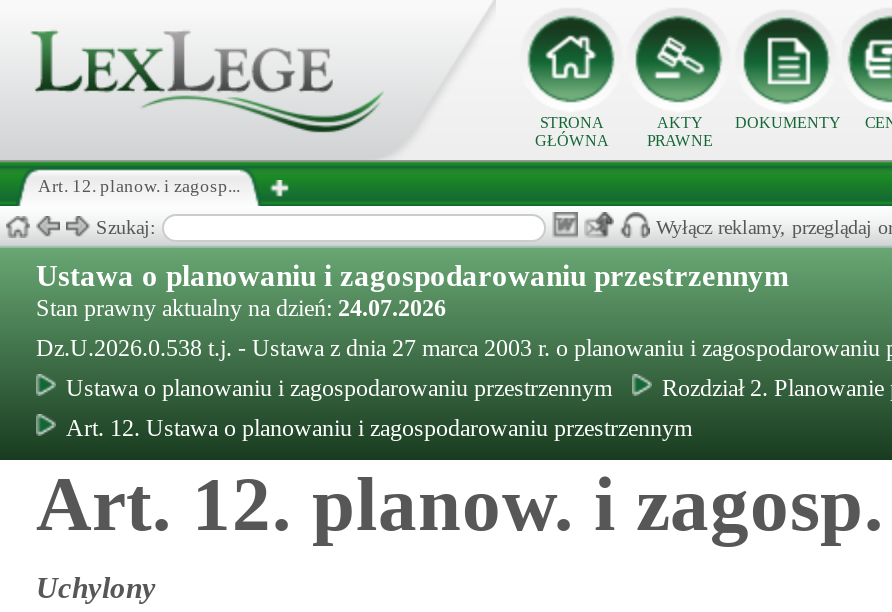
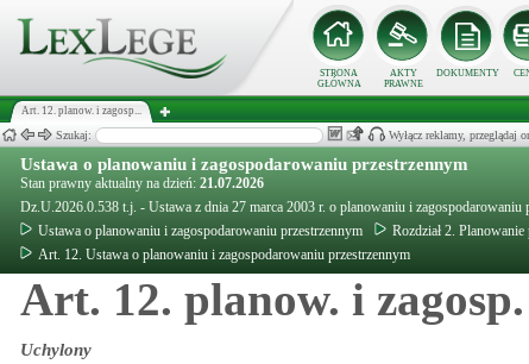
- Stan prawny aktualny na dzień: 24.07.2026
+ Stan prawny aktualny na dzień: 21.07.2026
